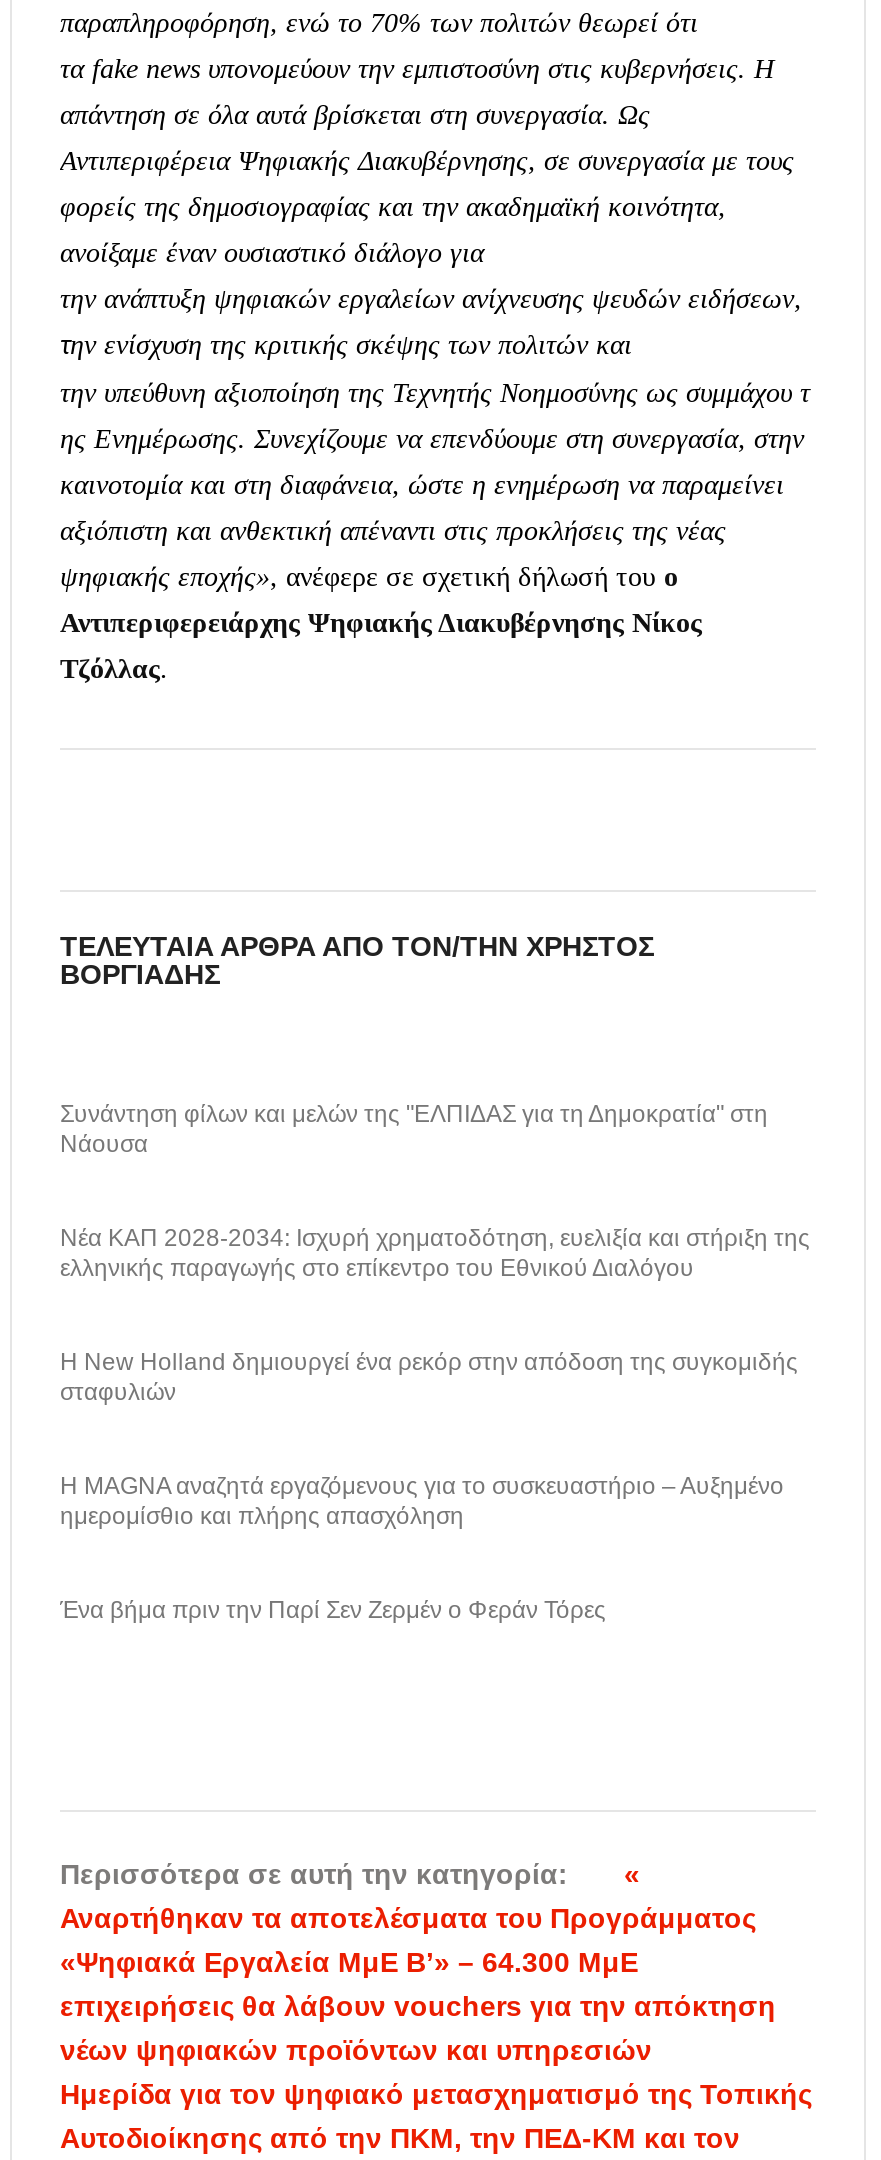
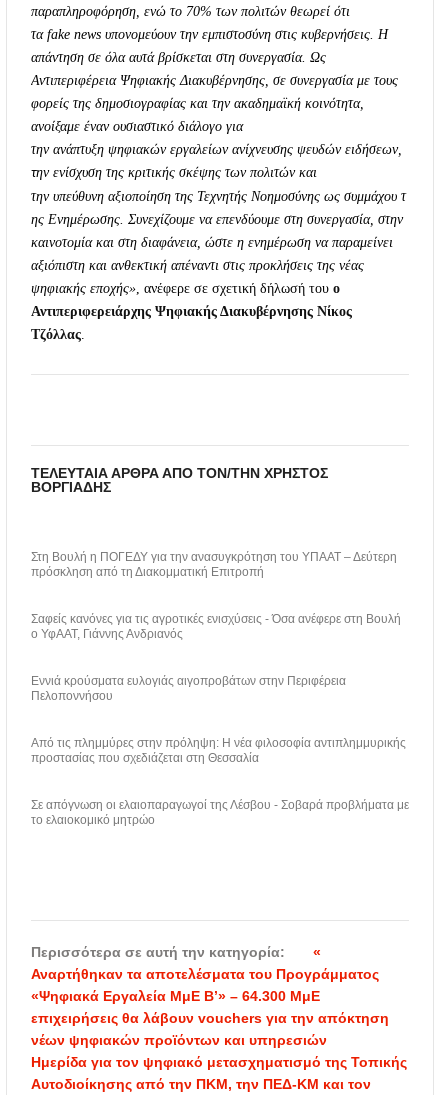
- Συνάντηση φίλων και μελών της "ΕΛΠΙΔΑΣ για τη Δημοκρατία" στη
- Νάουσα
+ Στη Βουλή η ΠΟΓΕΔΥ για την ανασυγκρότηση του ΥΠΑΑΤ – Δεύτερη
+ πρόσκληση από τη Διακομματική Επιτροπή

- Νέα ΚΑΠ 2028-2034: Ισχυρή χρηματοδότηση, ευελιξία και στήριξη της
- ελληνικής παραγωγής στο επίκεντρο του Εθνικού Διαλόγου
+ Σαφείς κανόνες για τις αγροτικές ενισχύσεις - Όσα ανέφερε στη Βουλή
+ ο ΥφΑΑΤ, Γιάννης Ανδριανός

- Η New Holland δημιουργεί ένα ρεκόρ στην απόδοση της συγκομιδής
- σταφυλιών
+ Εννιά κρούσματα ευλογιάς αιγοπροβάτων στην Περιφέρεια
+ Πελοποννήσου

- Η MAGNA αναζητά εργαζόμενους για το συσκευαστήριο – Αυξημένο
- ημερομίσθιο και πλήρης απασχόληση
+ Από τις πλημμύρες στην πρόληψη: Η νέα φιλοσοφία αντιπλημμυρικής
+ προστασίας που σχεδιάζεται στη Θεσσαλία

- Ένα βήμα πριν την Παρί Σεν Ζερμέν ο Φεράν Τόρες
+ Σε απόγνωση οι ελαιοπαραγωγοί της Λέσβου - Σοβαρά προβλήματα με
+ το ελαιοκομικό μητρώο
